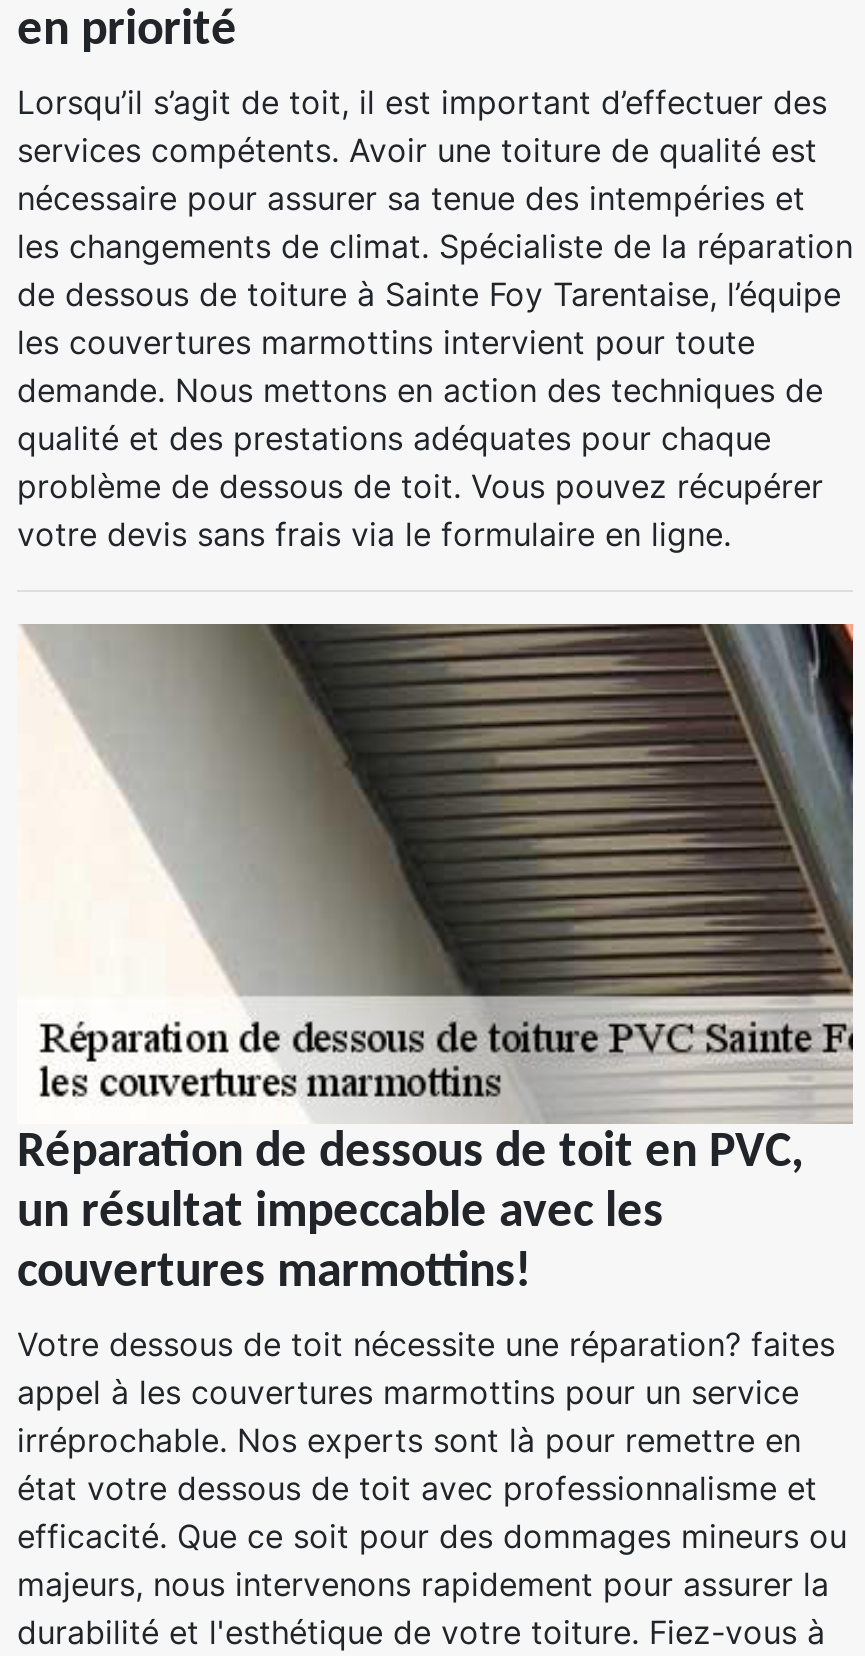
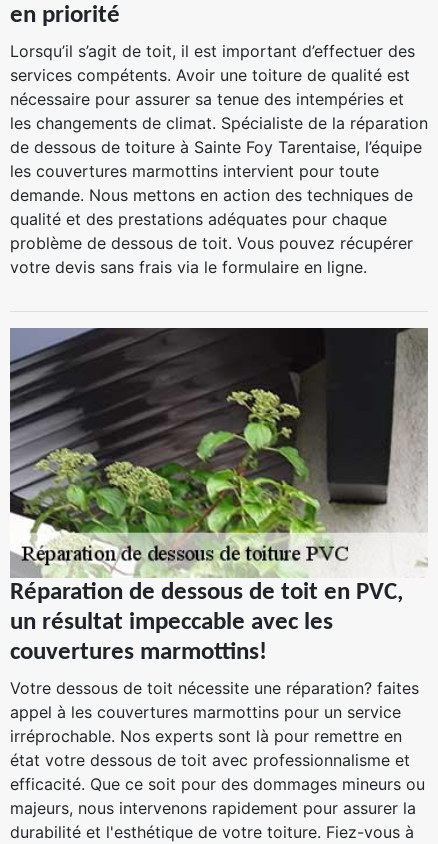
- [image]
+ [image]
